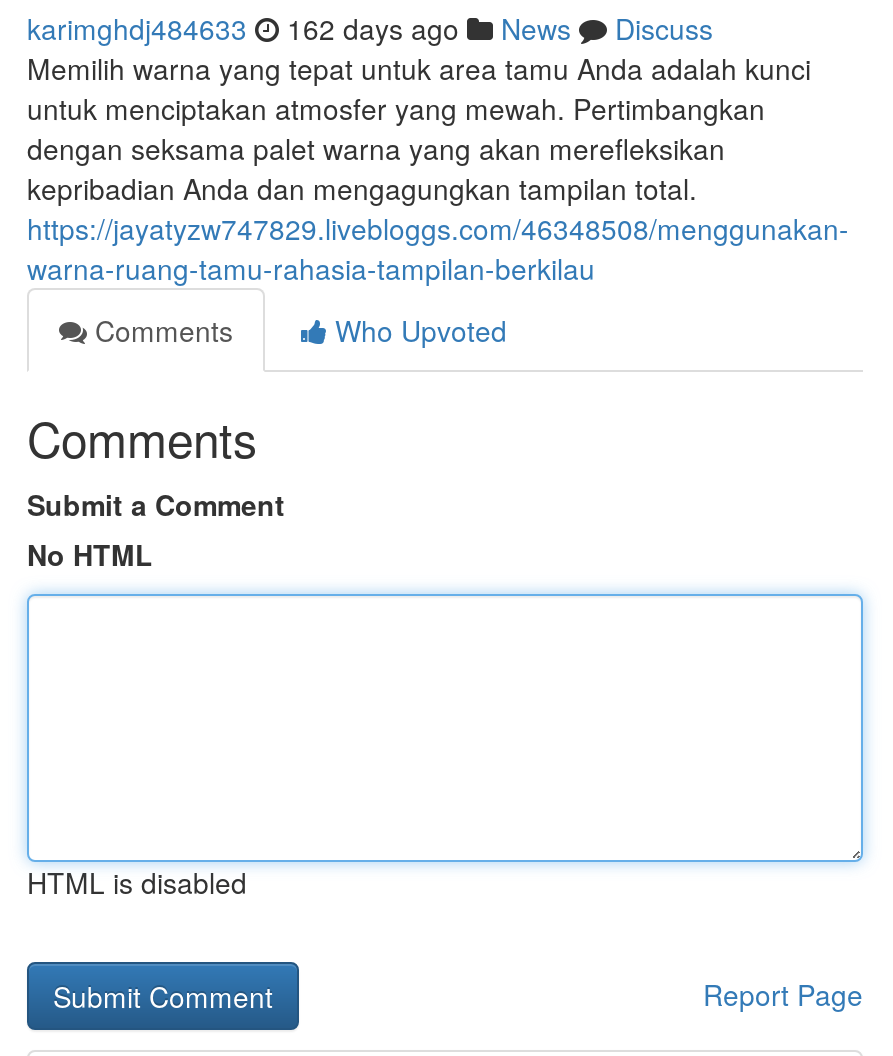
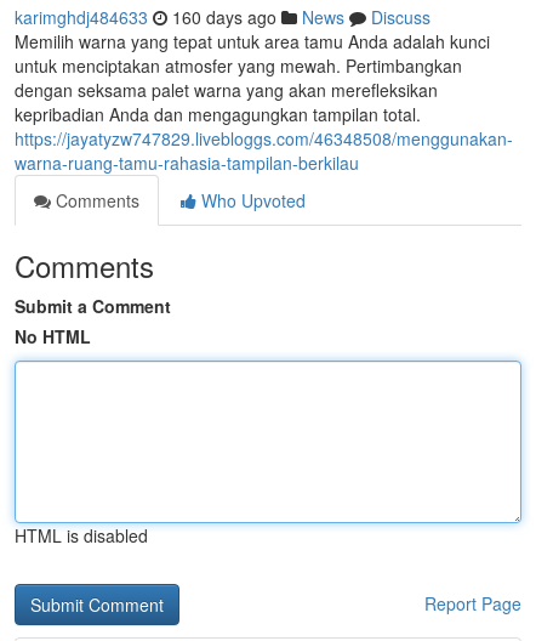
- karimghdj484633 162 days ago News Discuss
+ karimghdj484633 160 days ago News Discuss
